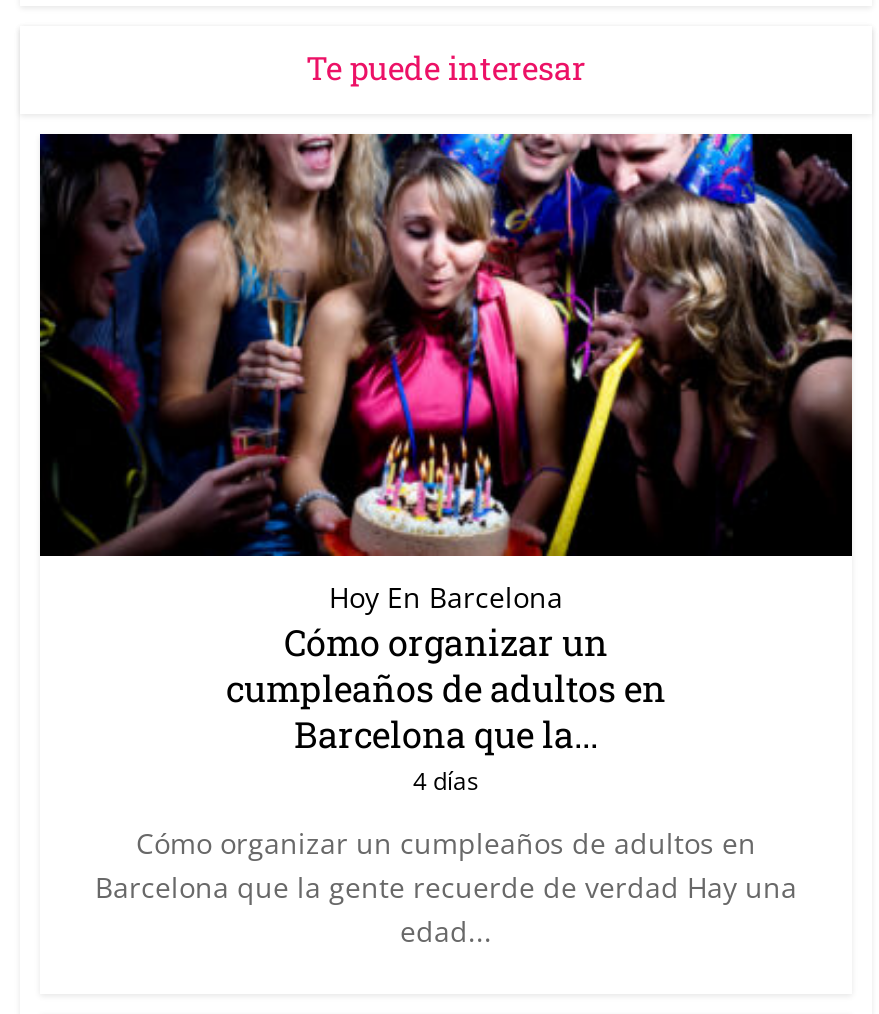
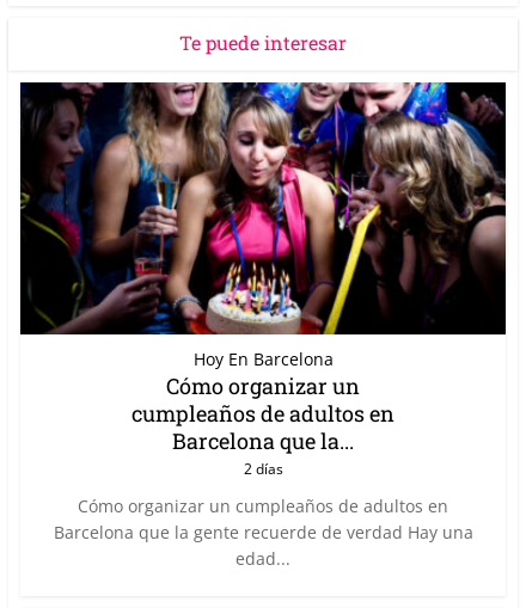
- 4 días
+ 2 días
